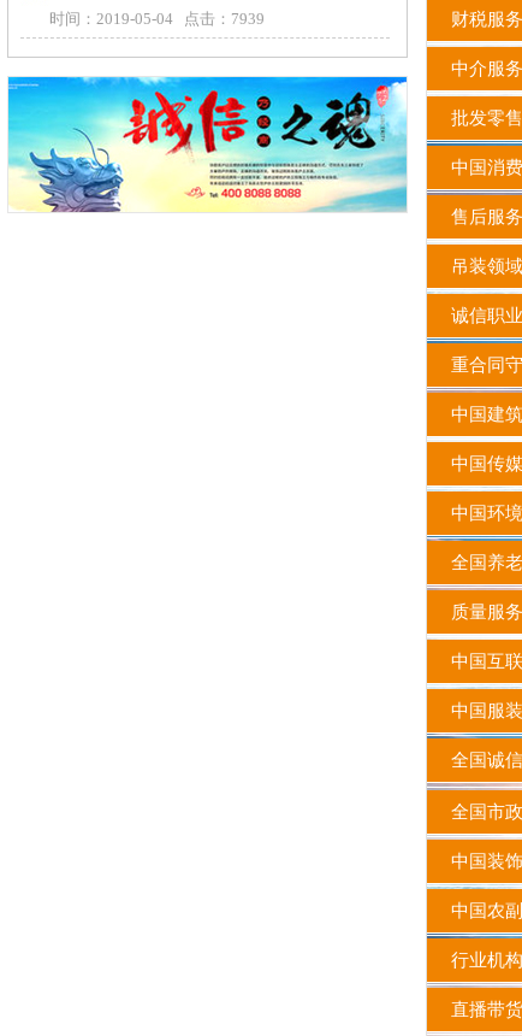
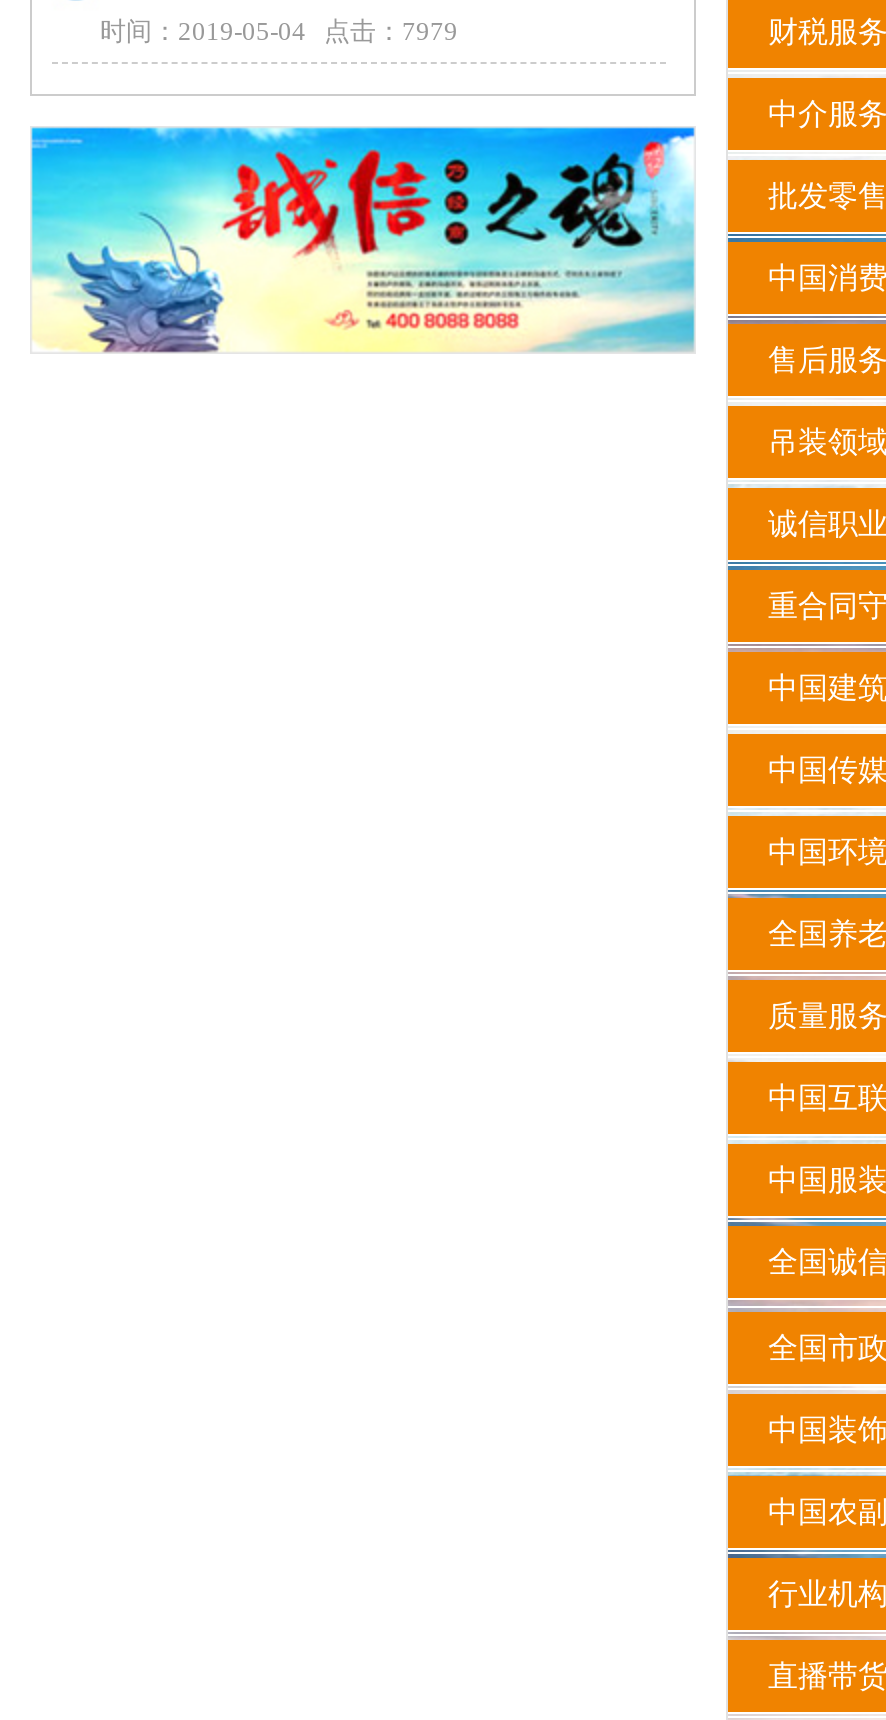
- 时间：2019-05-04 点击：7939
+ 时间：2019-05-04 点击：7979
